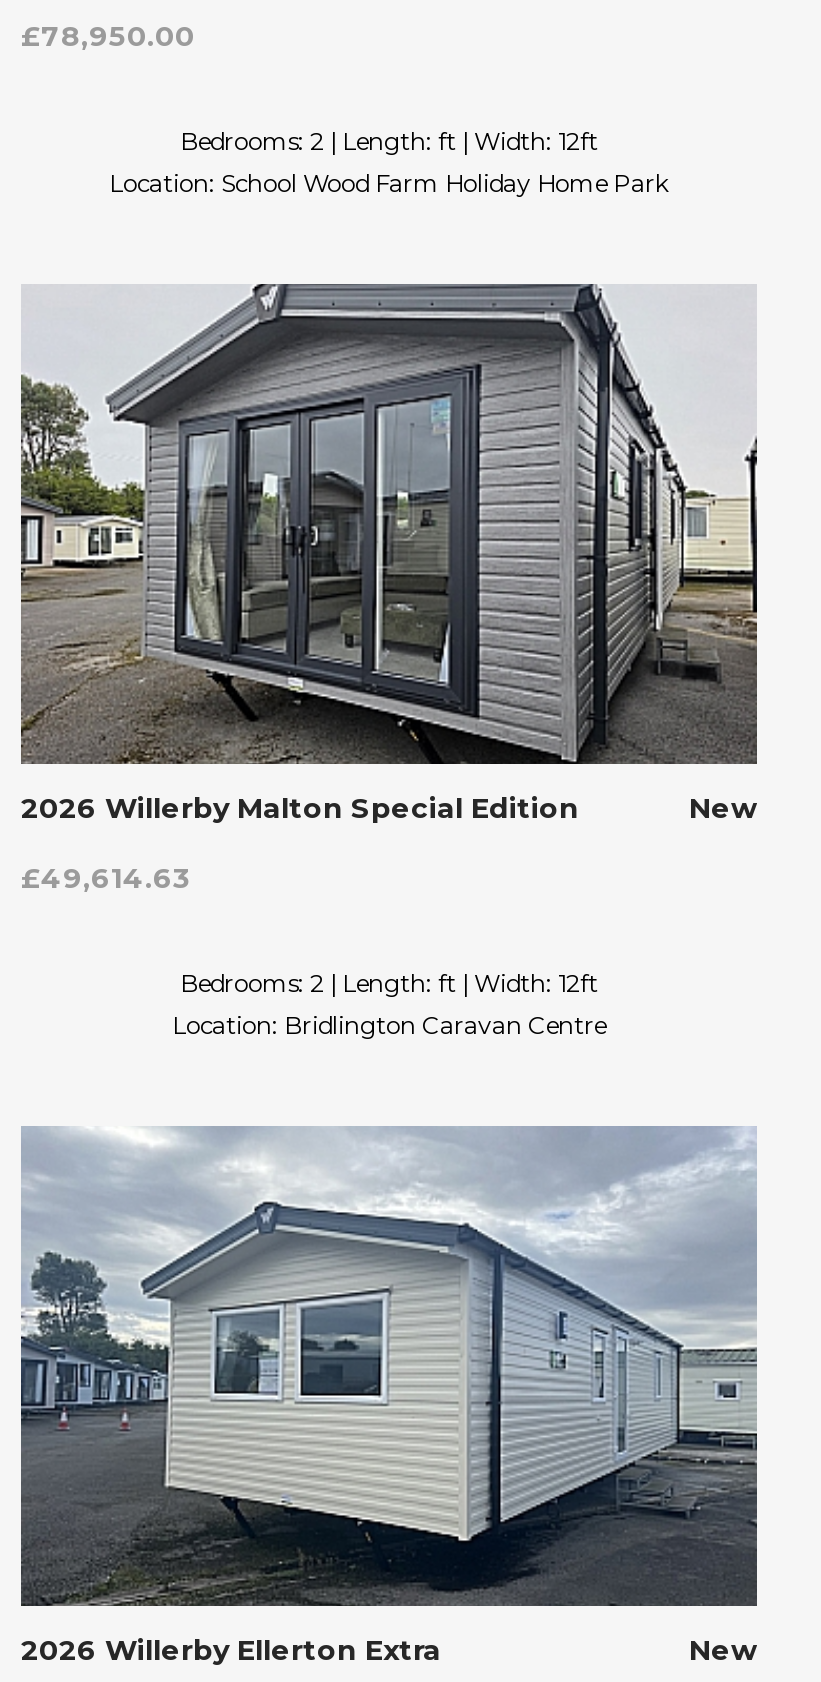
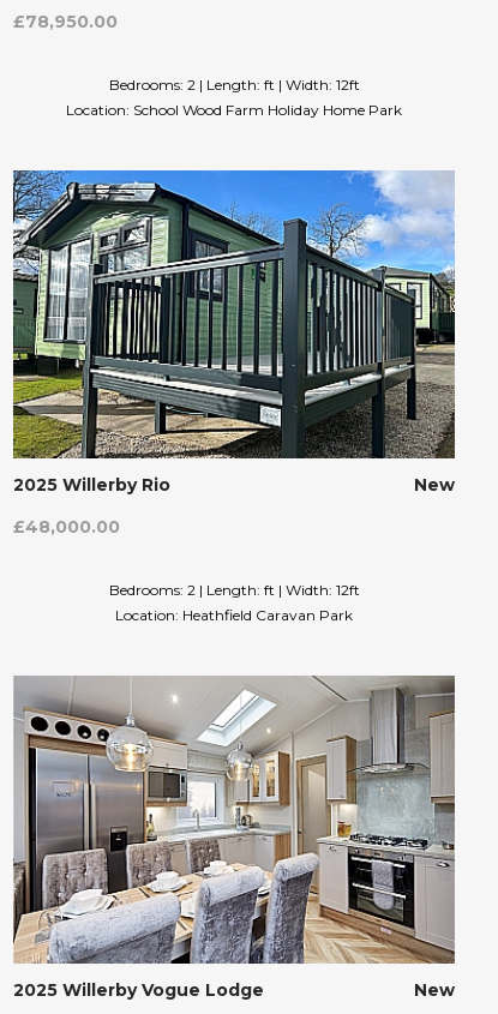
- [image]
- 2026 Willerby Malton Special Edition
+ [image]
+ 2025 Willerby Rio

- £49,614.63
+ £48,000.00

- Location: Bridlington Caravan Centre
+ Location: Heathfield Caravan Park

- [image]
- 2026 Willerby Ellerton Extra
+ [image]
+ 2025 Willerby Vogue Lodge
